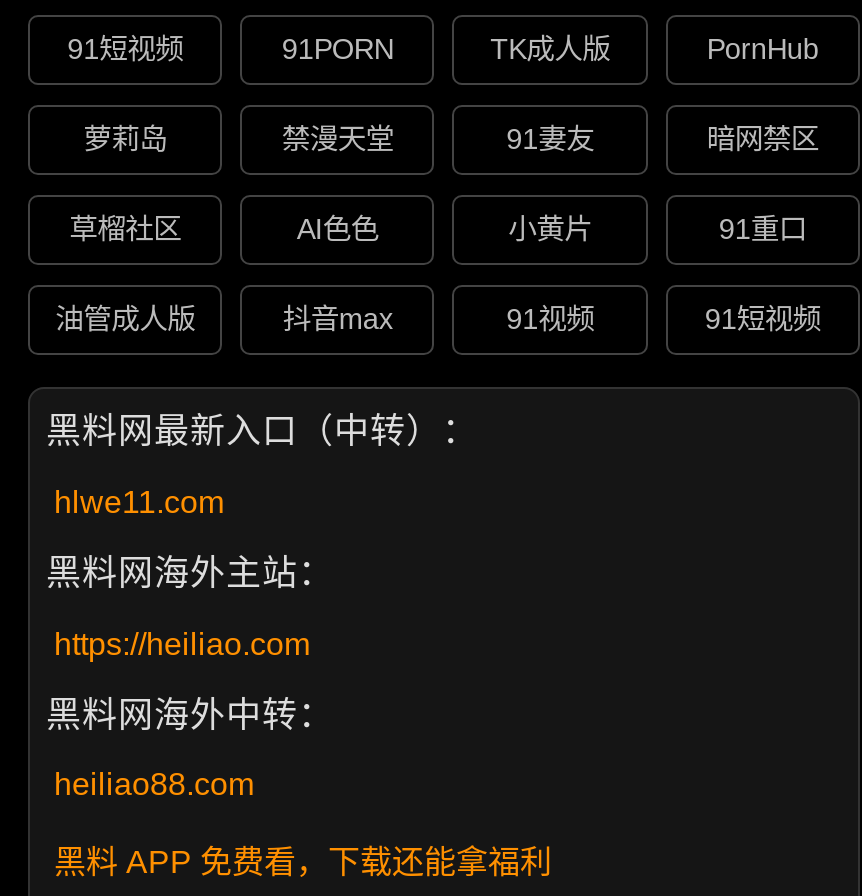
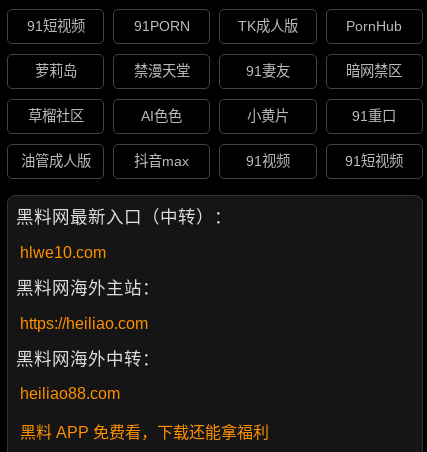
- hlwe11.com
+ hlwe10.com
